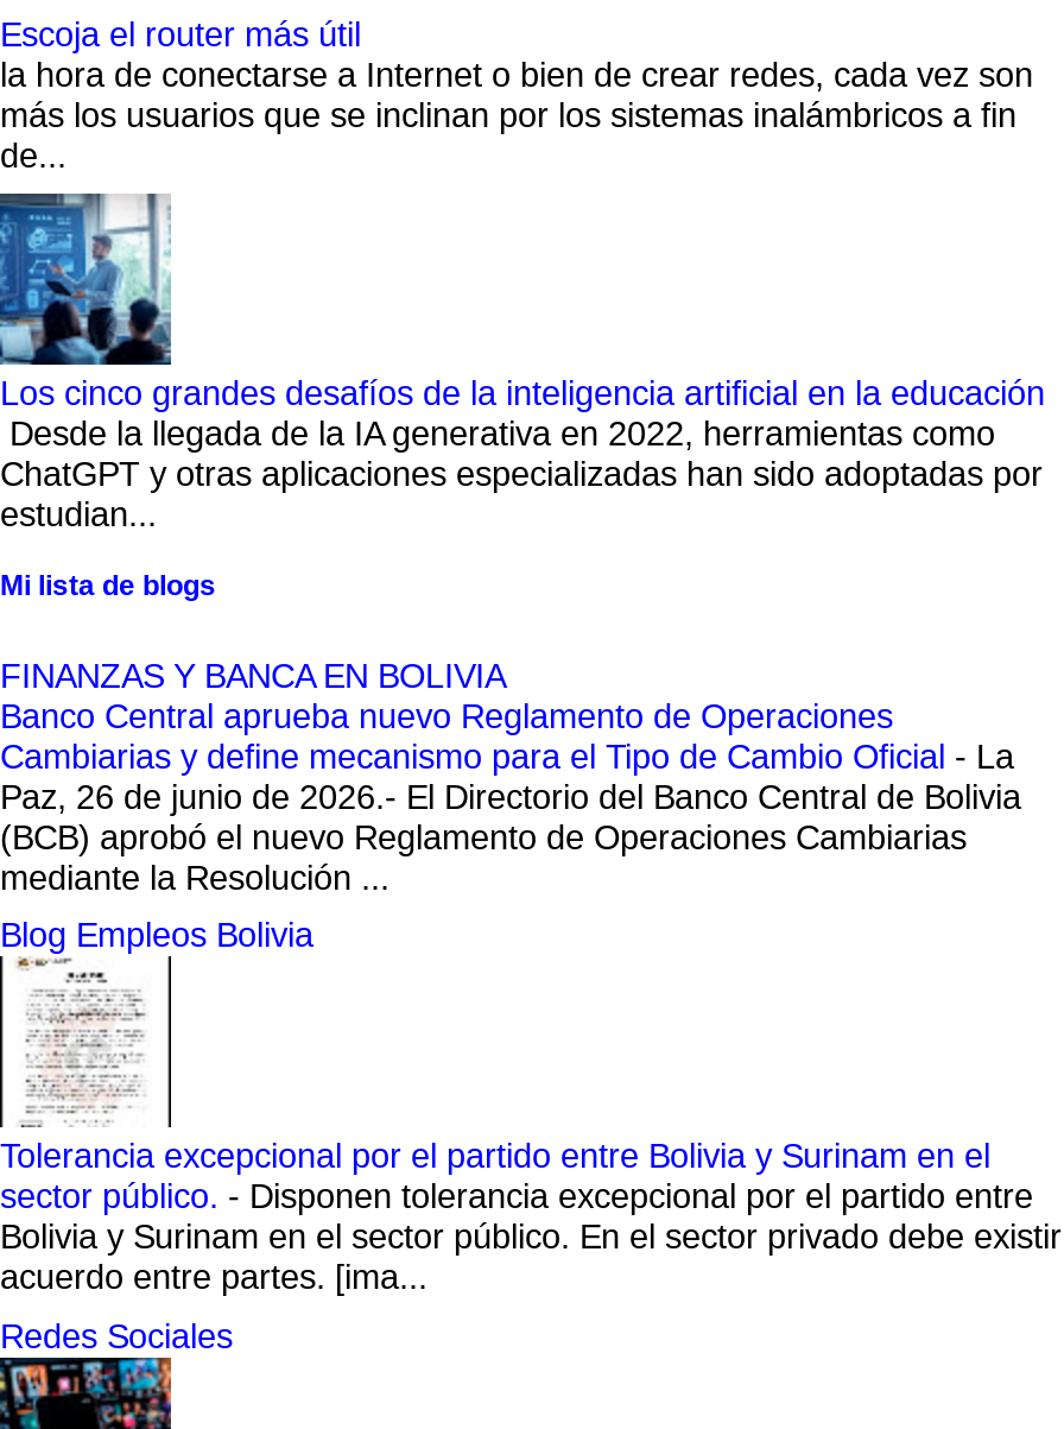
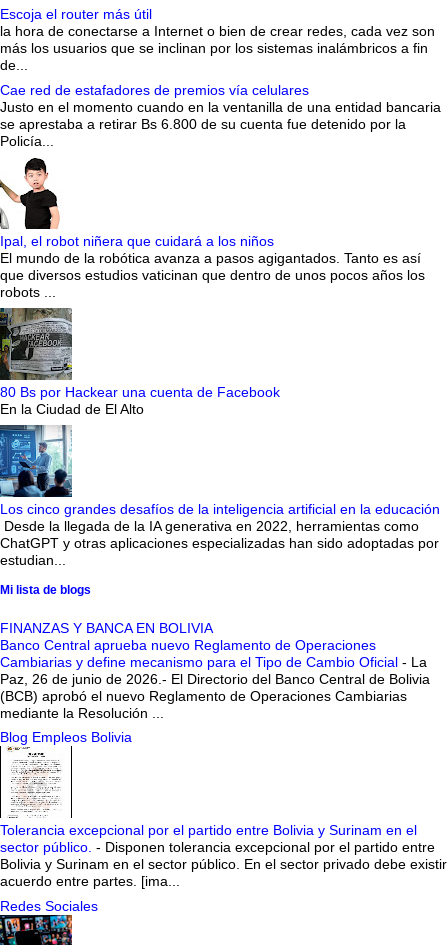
+ Cae red de estafadores de premios vía celulares
+ Justo en el momento cuando en la ventanilla de una entidad bancaria
+ se aprestaba a retirar Bs 6.800 de su cuenta fue detenido por la
+ Policía...

+ [image]
+ Ipal, el robot niñera que cuidará a los niños
+ El mundo de la robótica avanza a pasos agigantados. Tanto es así
+ que diversos estudios vaticinan que dentro de unos pocos años los
+ robots ...

+ [image]
+ 80 Bs por Hackear una cuenta de Facebook
+ En la Ciudad de El Alto
